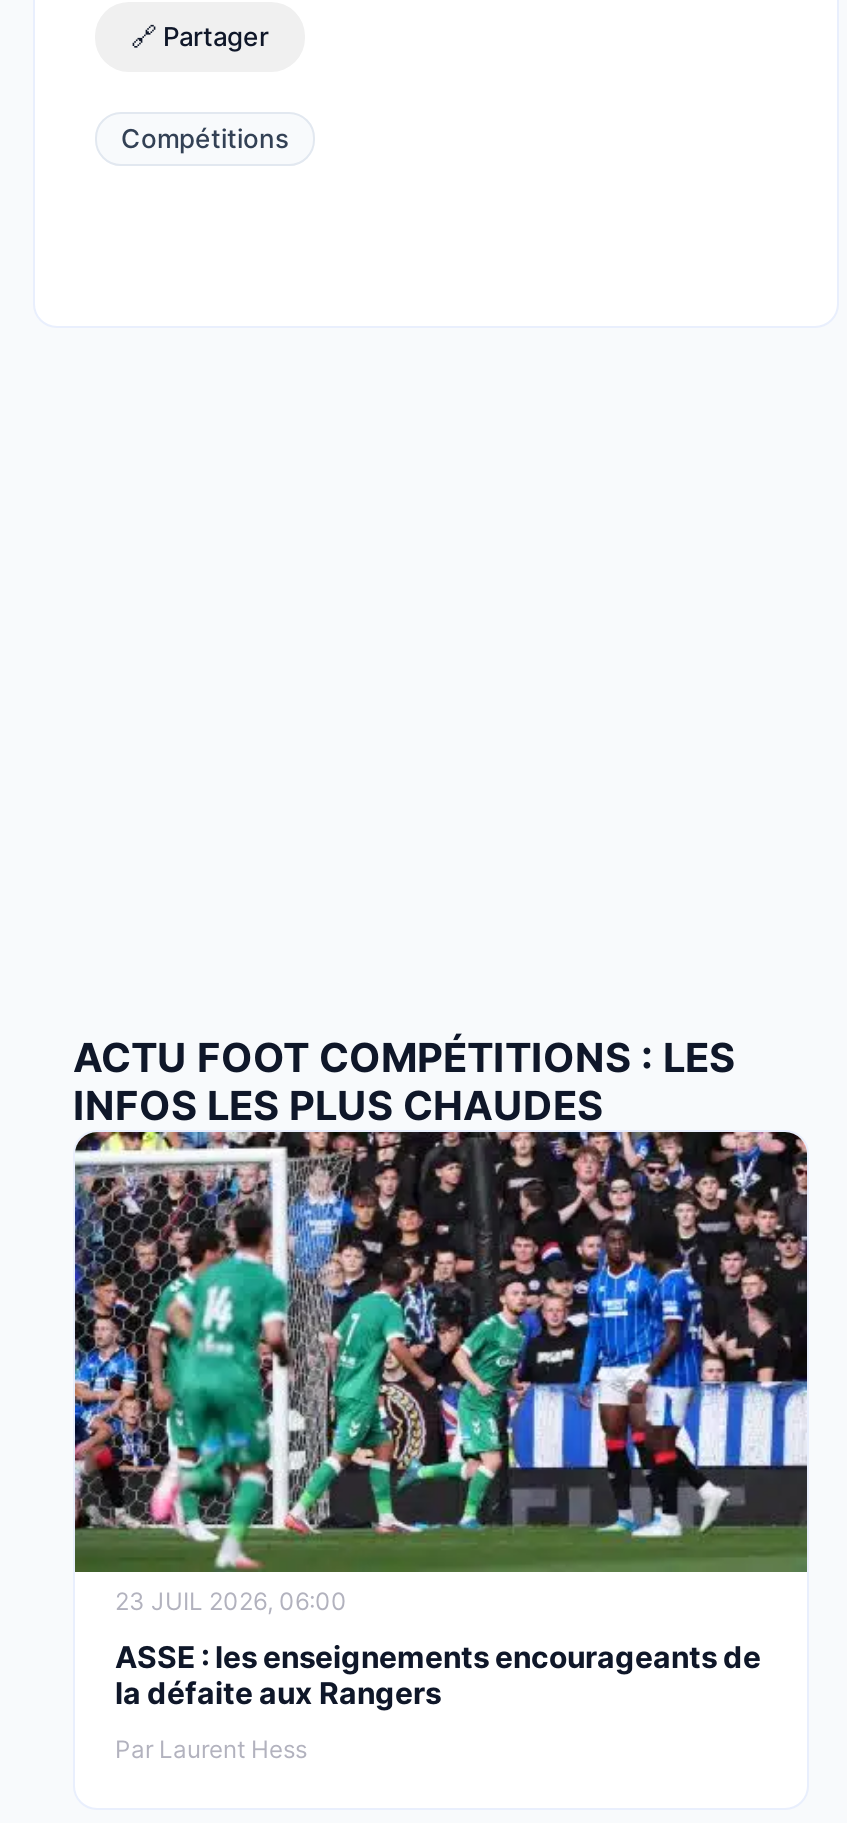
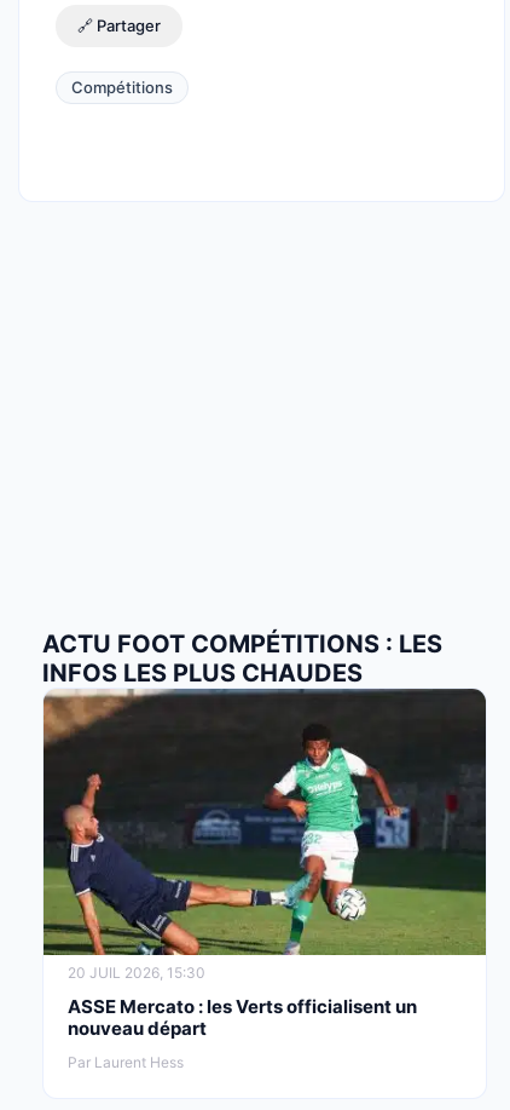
- [image]
- 23 JUIL 2026, 06:00
+ [image]
+ 20 JUIL 2026, 15:30

- ASSE : les enseignements encourageants de
- la défaite aux Rangers
+ ASSE Mercato : les Verts officialisent un
+ nouveau départ
